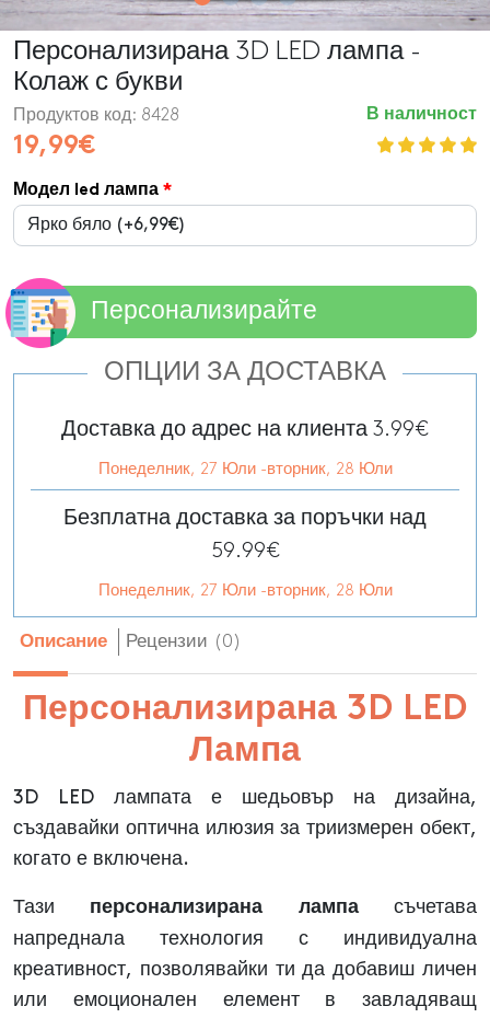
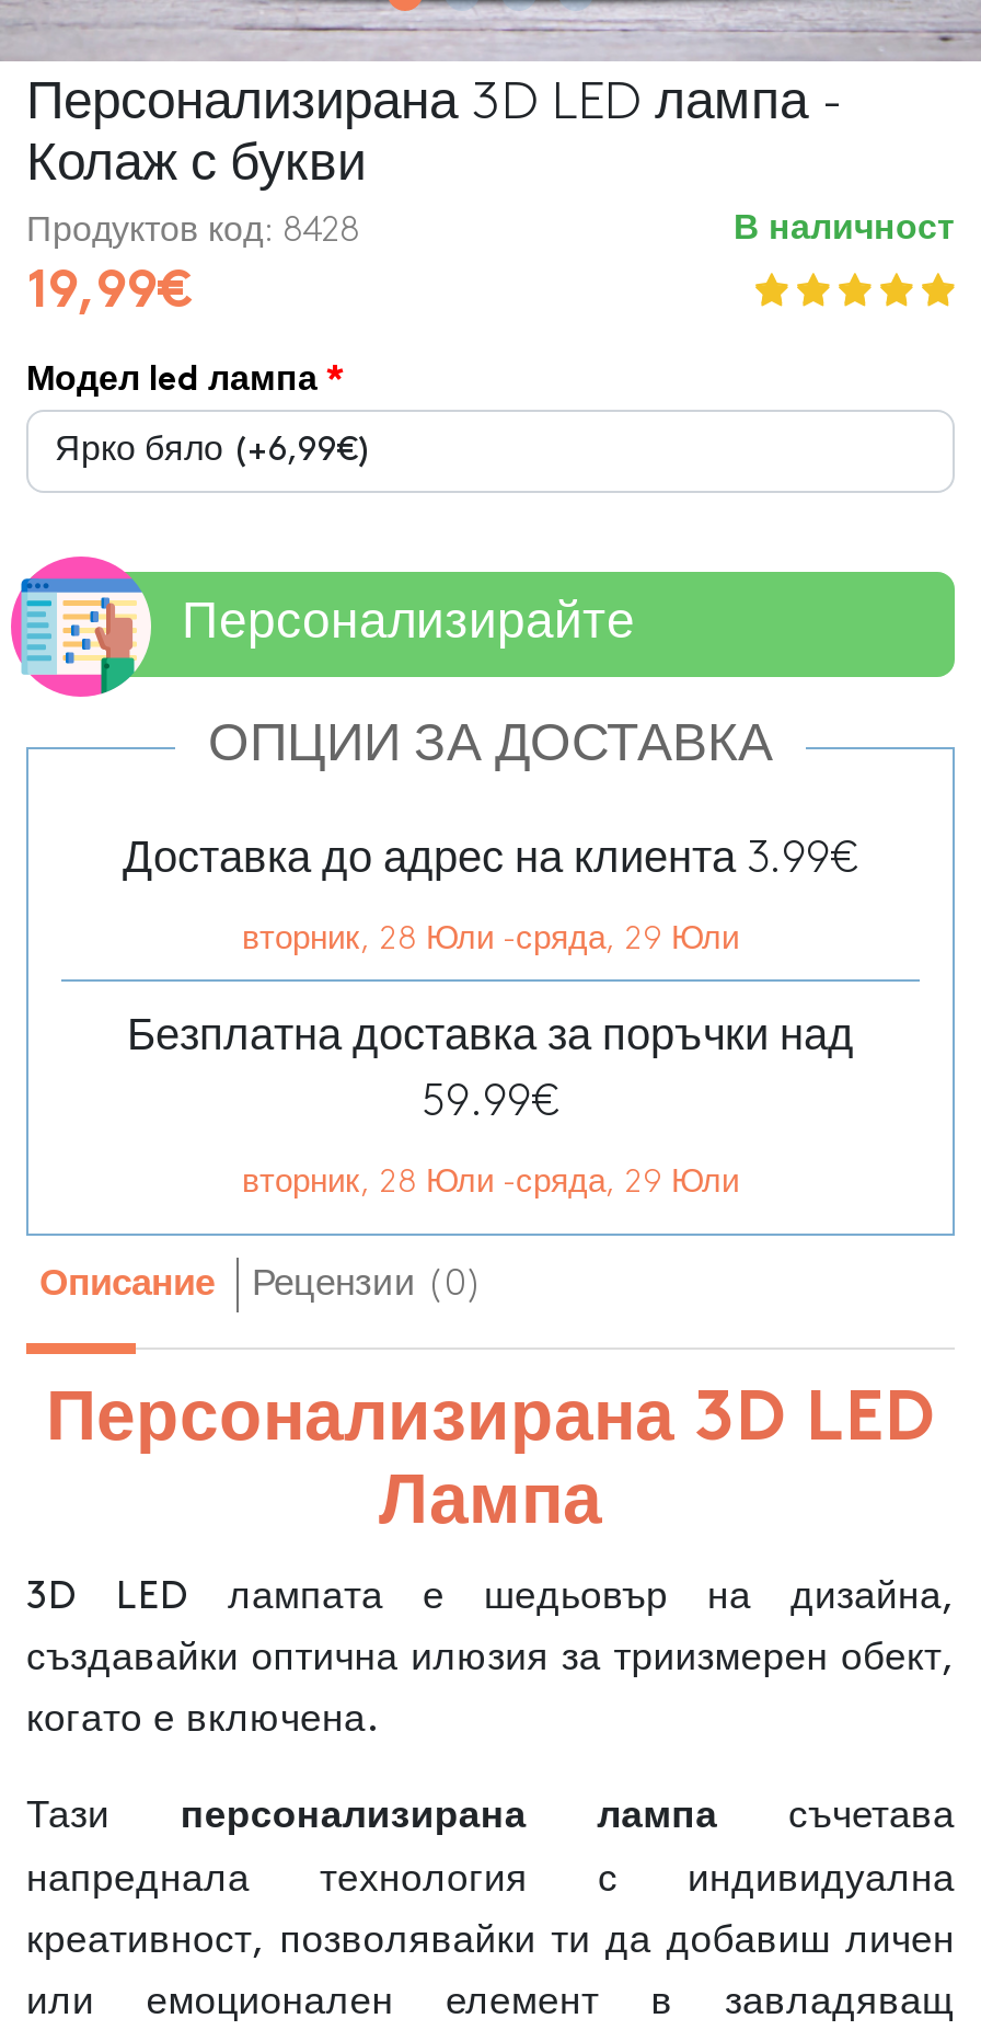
- Понеделник, 27 Юли -вторник, 28 Юли
+ вторник, 28 Юли -сряда, 29 Юли

- Понеделник, 27 Юли -вторник, 28 Юли
+ вторник, 28 Юли -сряда, 29 Юли
